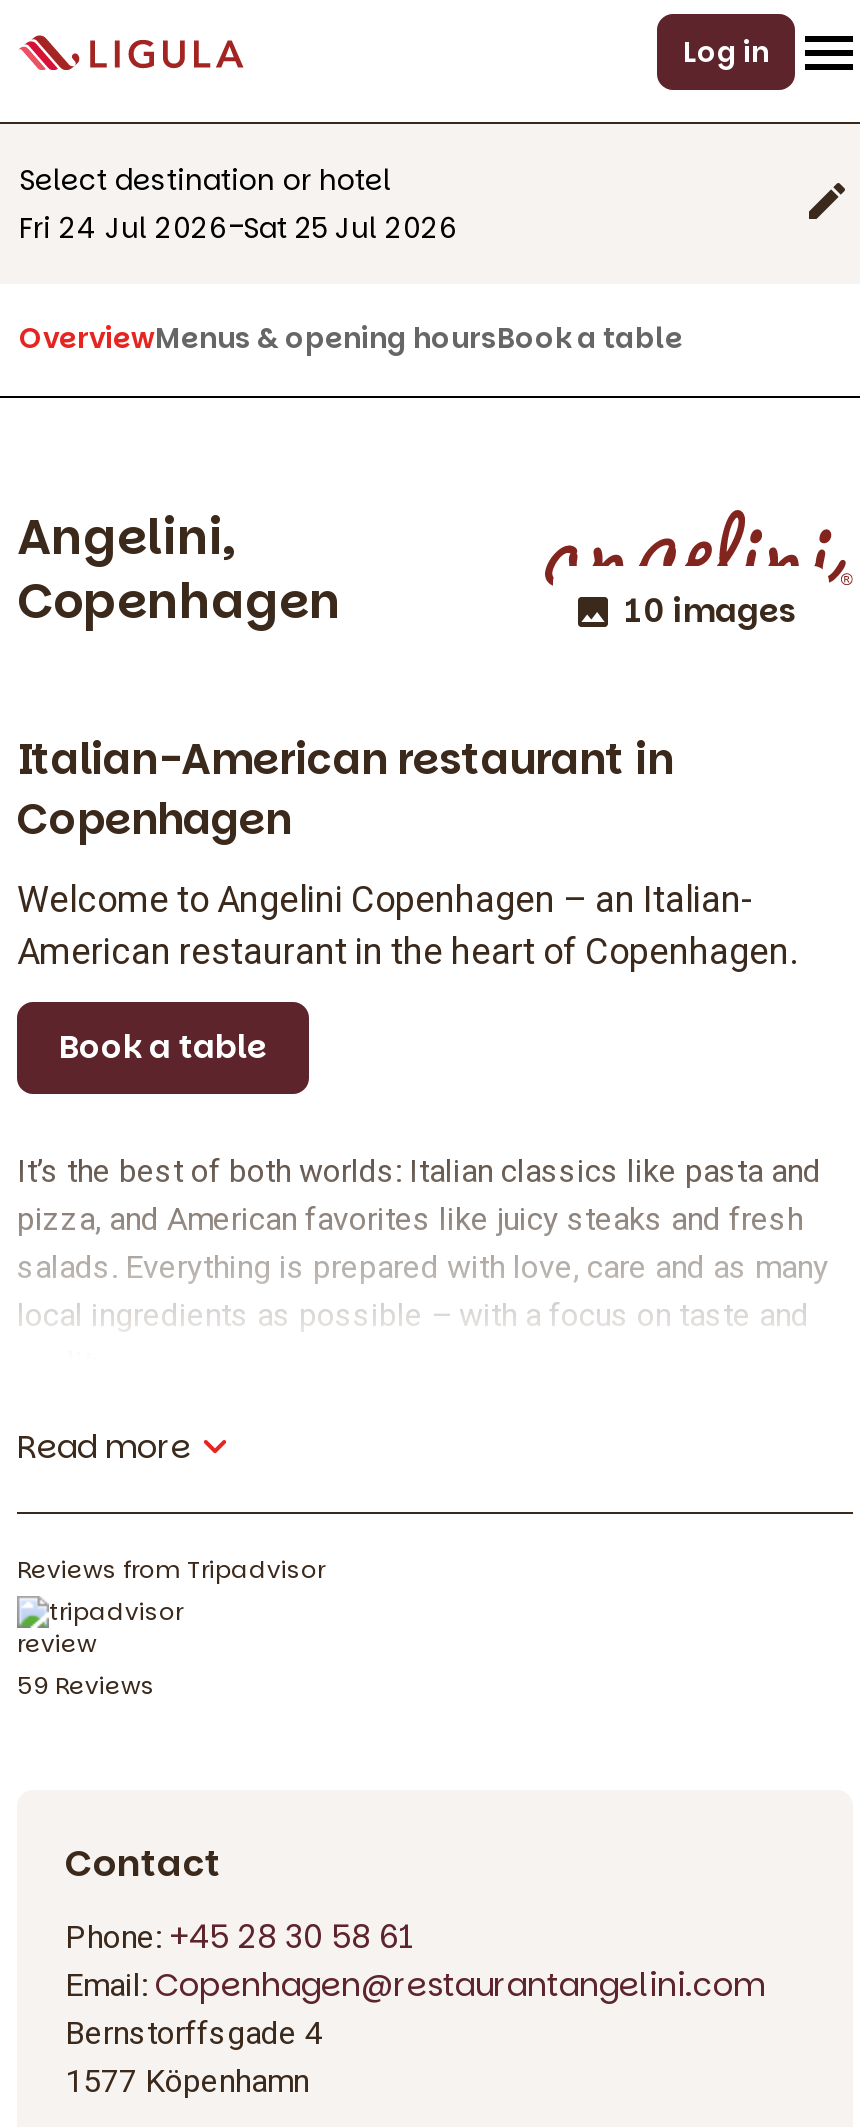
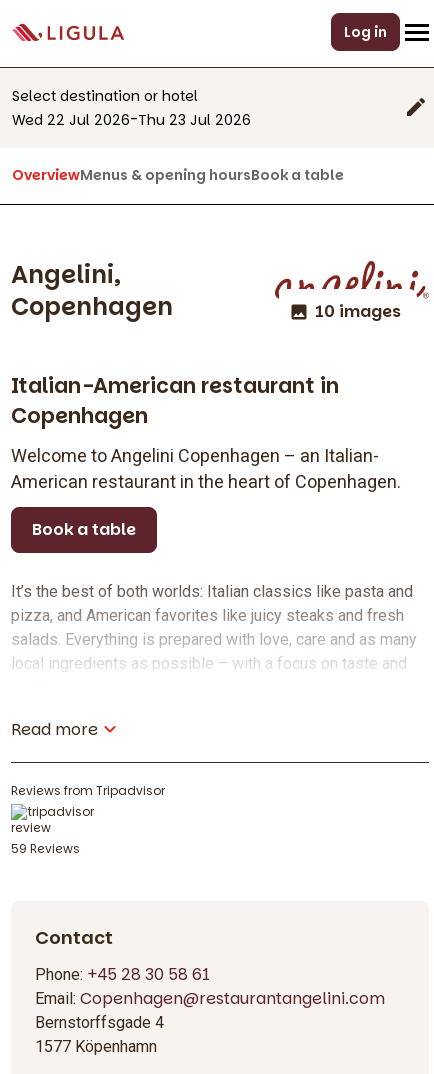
- Fri 24 Jul 2026-Sat 25 Jul 2026
+ Wed 22 Jul 2026-Thu 23 Jul 2026
